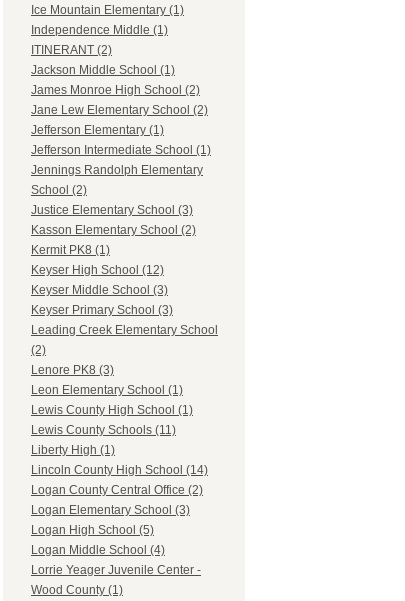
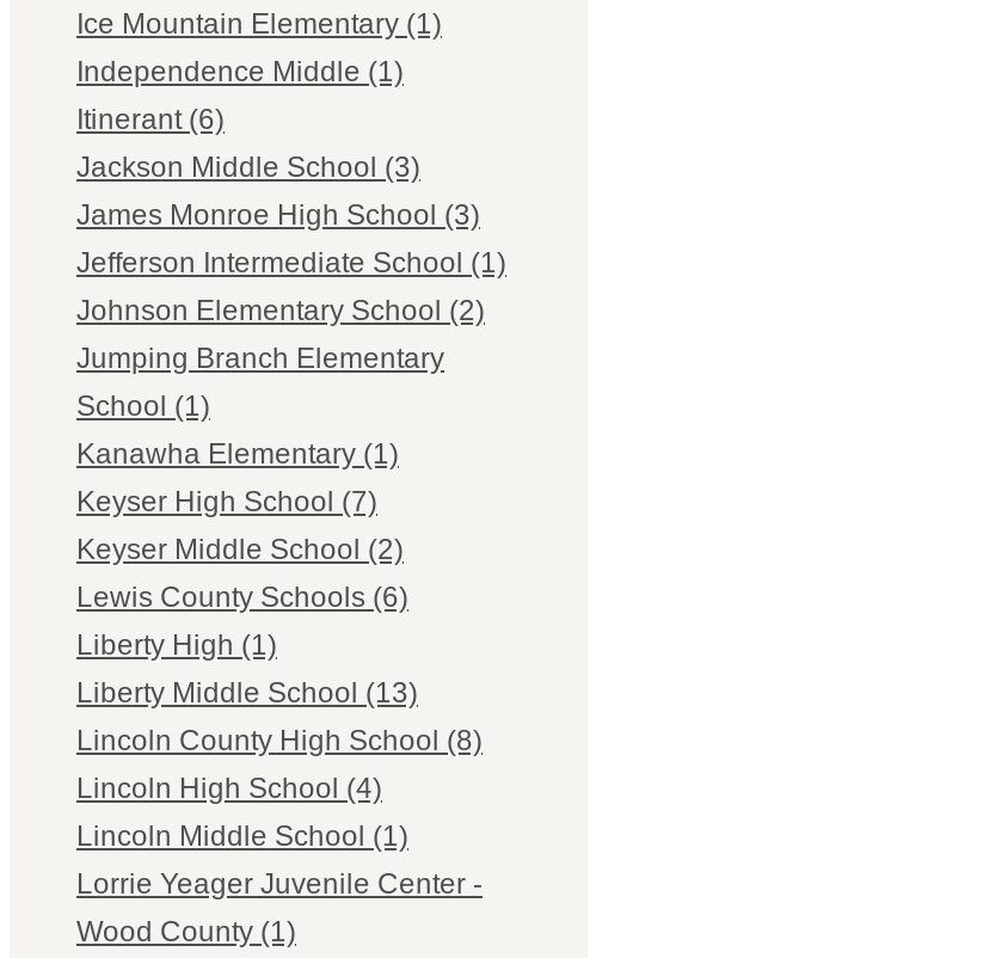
- ITINERANT (2)
- Jackson Middle School (1)
- James Monroe High School (2)
- Jane Lew Elementary School (2)
- Jefferson Elementary (1)
+ Itinerant (6)
+ Jackson Middle School (3)
+ James Monroe High School (3)

- Jennings Randolph Elementary
- School (2)
- Justice Elementary School (3)
- Kasson Elementary School (2)
- Kermit PK8 (1)
- Keyser High School (12)
- Keyser Middle School (3)
- Keyser Primary School (3)
- Leading Creek Elementary School
- (2)
- Lenore PK8 (3)
- Leon Elementary School (1)
- Lewis County High School (1)
- Lewis County Schools (11)
+ Johnson Elementary School (2)
+ Jumping Branch Elementary
+ School (1)
+ Kanawha Elementary (1)
+ Keyser High School (7)
+ Keyser Middle School (2)
+ Lewis County Schools (6)

- Lincoln County High School (14)
- Logan County Central Office (2)
- Logan Elementary School (3)
- Logan High School (5)
- Logan Middle School (4)
+ Liberty Middle School (13)
+ Lincoln County High School (8)
+ Lincoln High School (4)
+ Lincoln Middle School (1)
